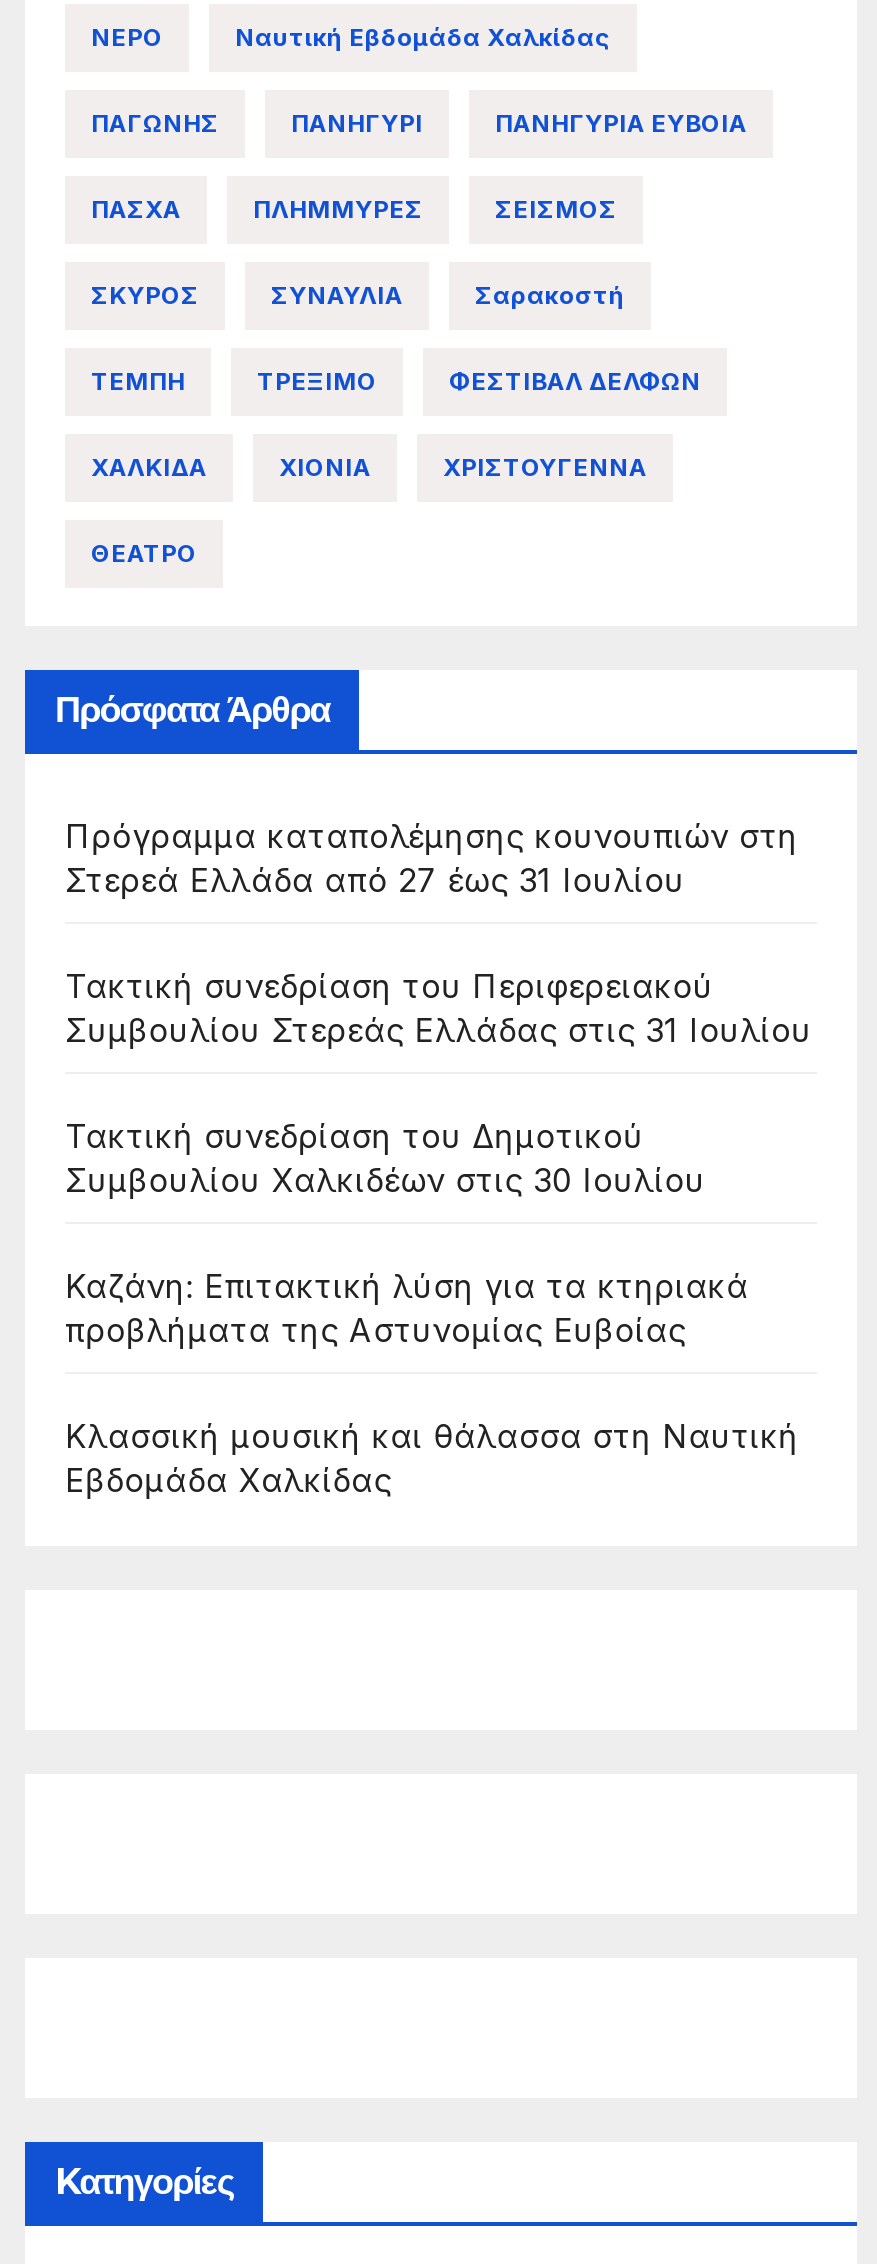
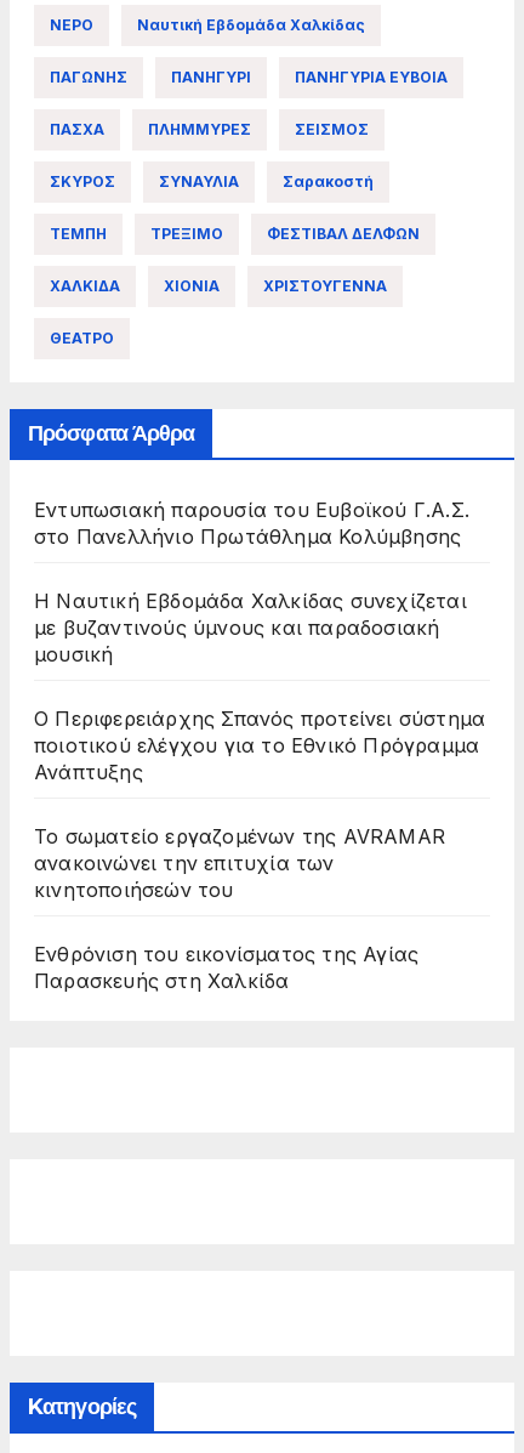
- Πρόγραμμα καταπολέμησης κουνουπιών στη
- Στερεά Ελλάδα από 27 έως 31 Ιουλίου
+ Εντυπωσιακή παρουσία του Ευβοϊκού Γ.Α.Σ.
+ στο Πανελλήνιο Πρωτάθλημα Κολύμβησης

- Τακτική συνεδρίαση του Περιφερειακού
- Συμβουλίου Στερεάς Ελλάδας στις 31 Ιουλίου
+ Η Ναυτική Εβδομάδα Χαλκίδας συνεχίζεται
+ με βυζαντινούς ύμνους και παραδοσιακή
+ μουσική

- Τακτική συνεδρίαση του Δημοτικού
- Συμβουλίου Χαλκιδέων στις 30 Ιουλίου
+ Ο Περιφερειάρχης Σπανός προτείνει σύστημα
+ ποιοτικού ελέγχου για το Εθνικό Πρόγραμμα
+ Ανάπτυξης

- Καζάνη: Επιτακτική λύση για τα κτηριακά
- προβλήματα της Αστυνομίας Ευβοίας
+ Το σωματείο εργαζομένων της AVRAMAR
+ ανακοινώνει την επιτυχία των
+ κινητοποιήσεών του

- Κλασσική μουσική και θάλασσα στη Ναυτική
- Εβδομάδα Χαλκίδας
+ Ενθρόνιση του εικονίσματος της Αγίας
+ Παρασκευής στη Χαλκίδα
